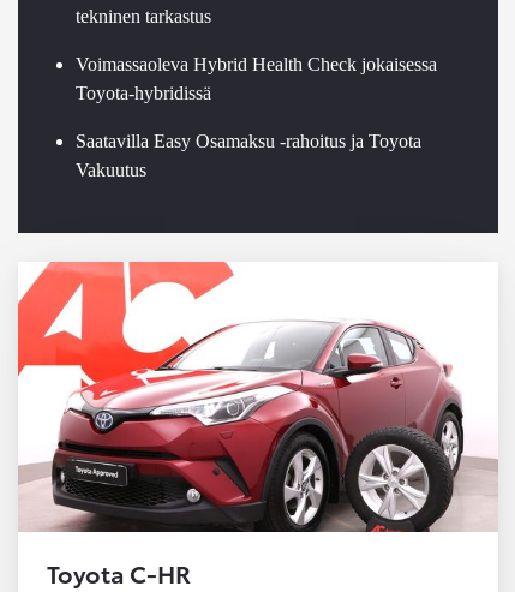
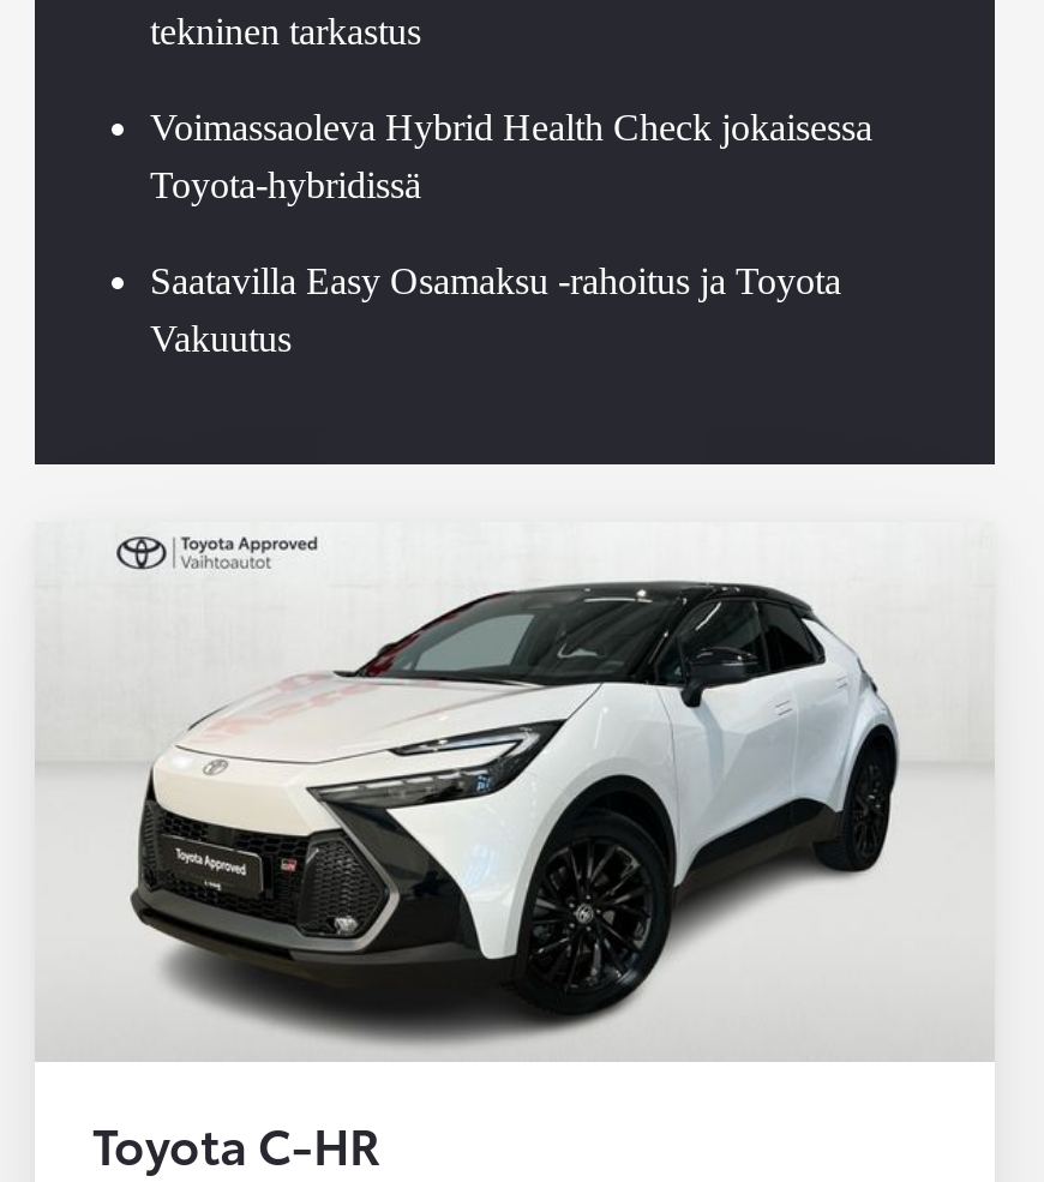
- [image]
+ [image]
